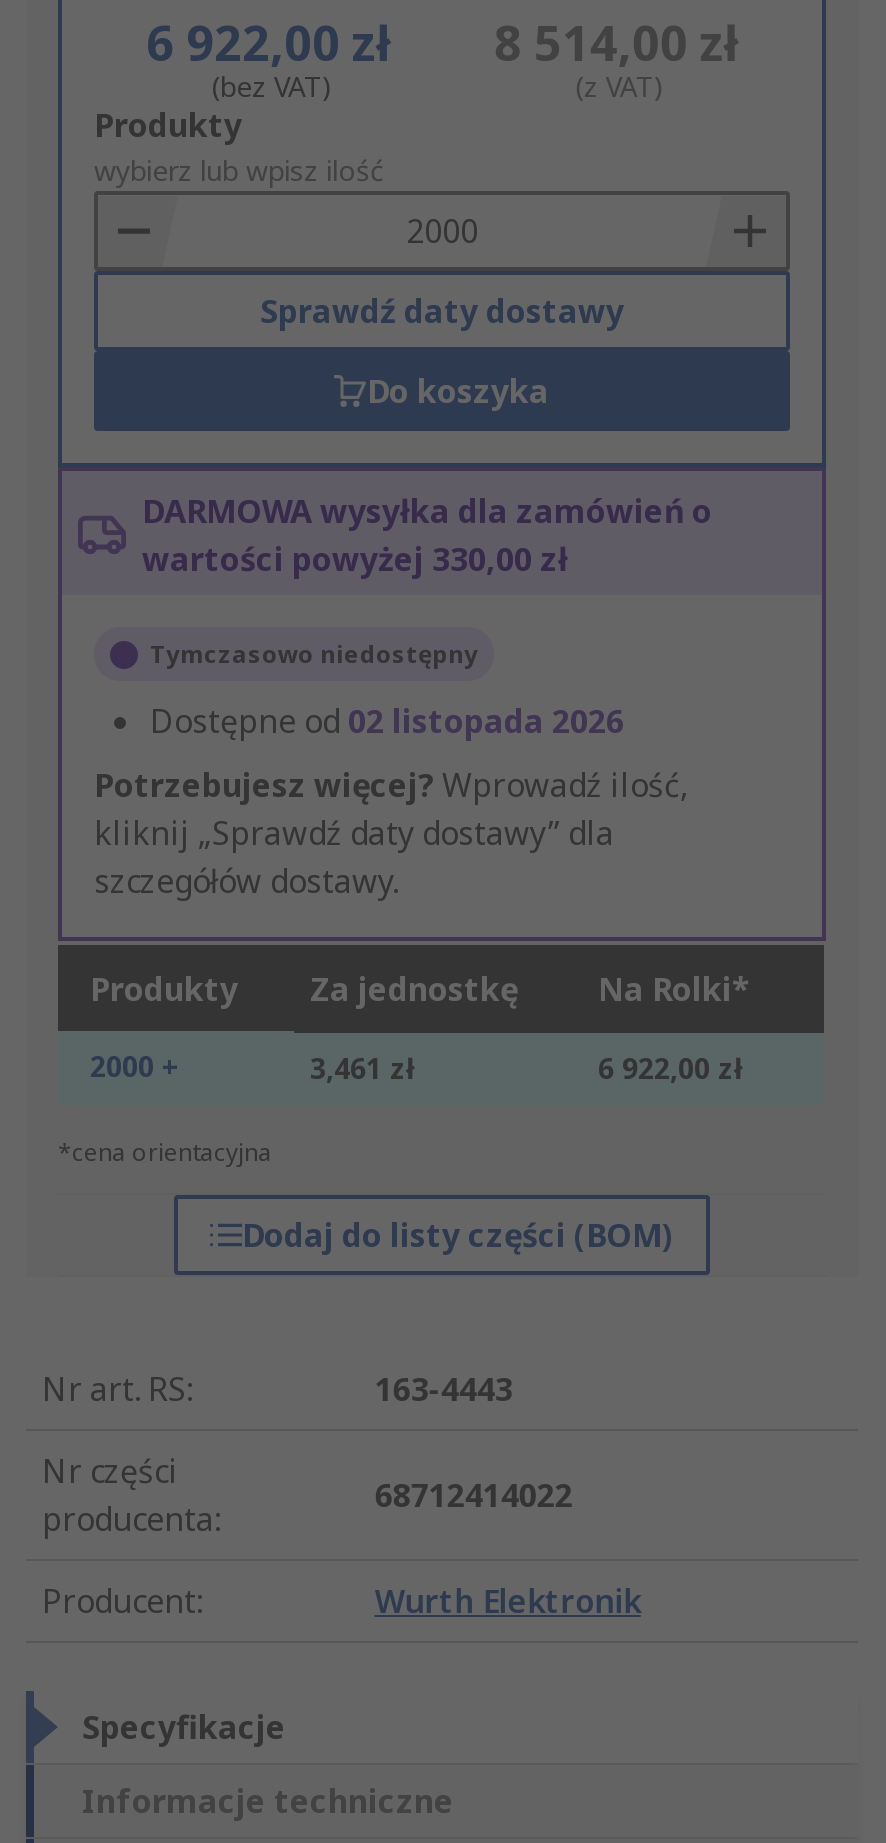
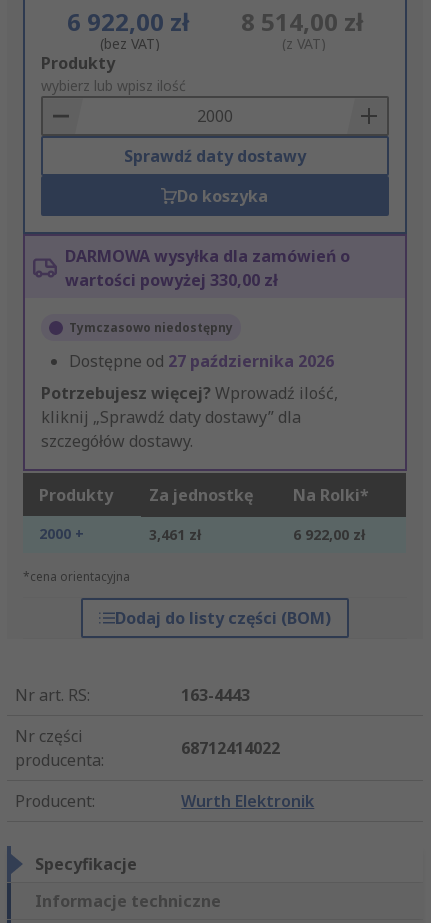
- Dostępne od 02 listopada 2026
+ Dostępne od 27 października 2026
